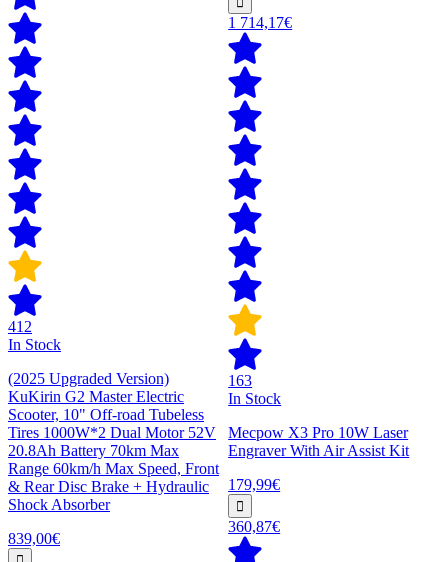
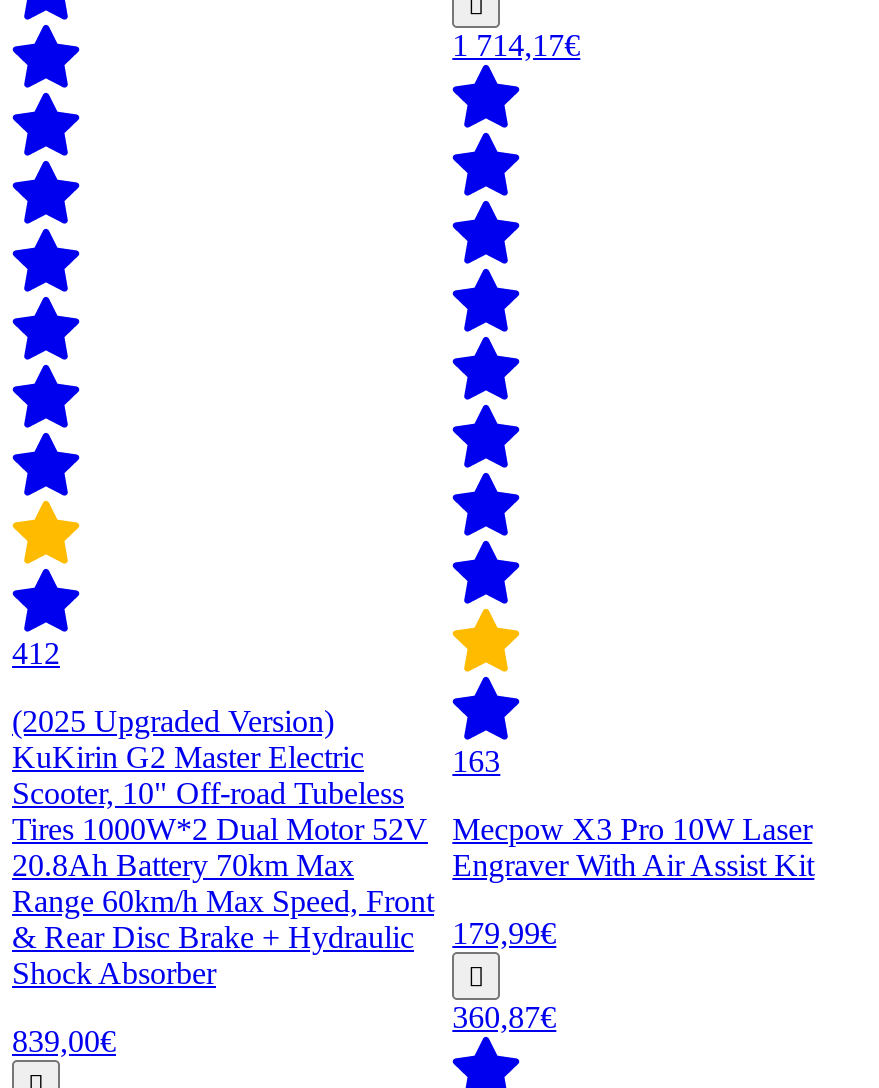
- In Stock

- In Stock
